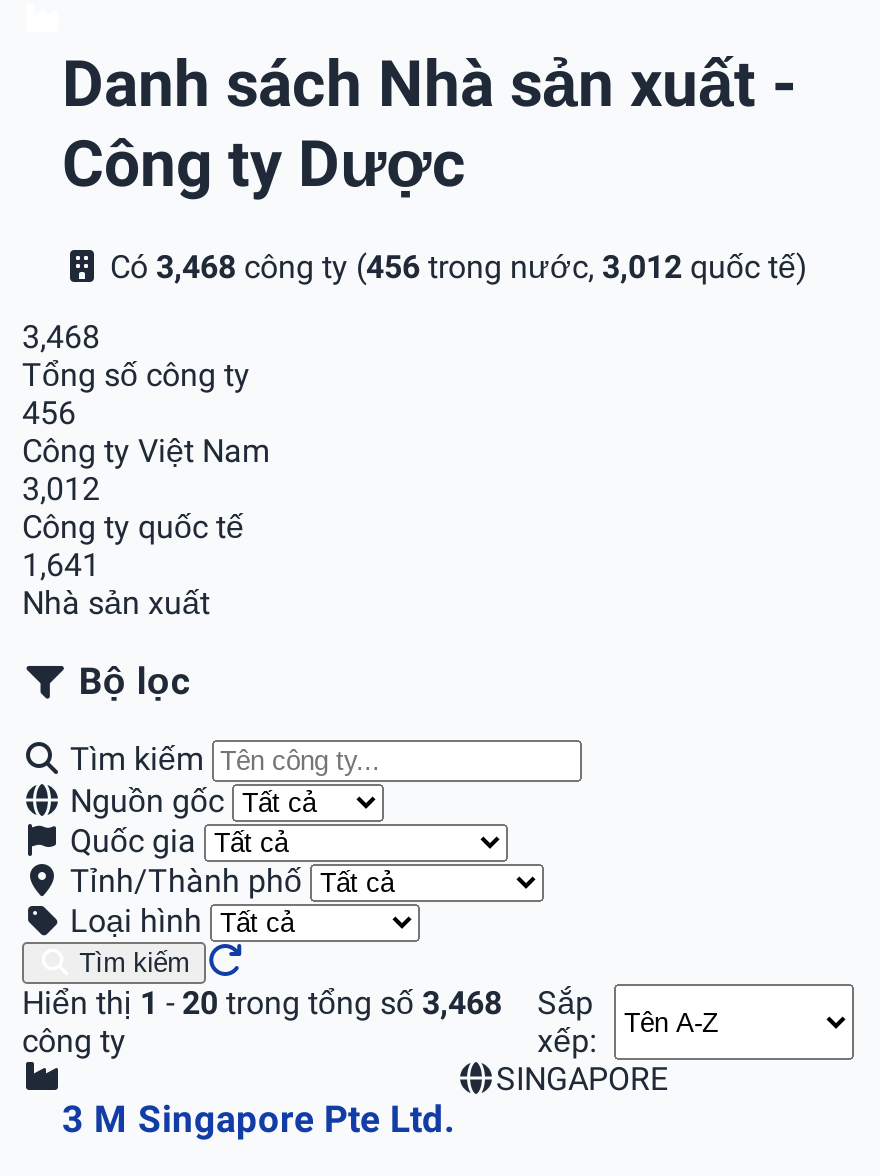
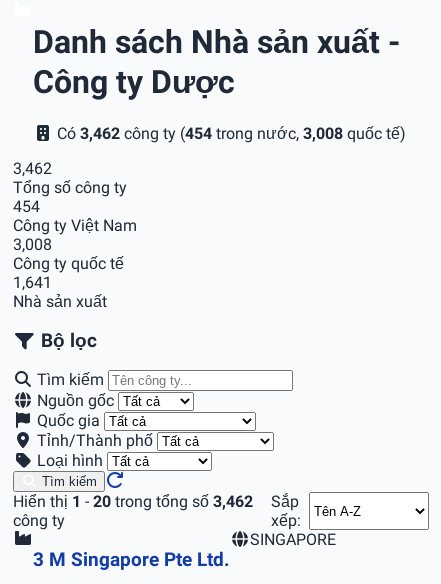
- Có 3,468 công ty (456 trong nước, 3,012 quốc tế)
+ Có 3,462 công ty (454 trong nước, 3,008 quốc tế)

- 3,468
+ 3,462

- 456
+ 454

- 3,012
+ 3,008

- Hiển thị1-20 trong tổng số 3,468
+ Hiển thị1-20 trong tổng số 3,462
